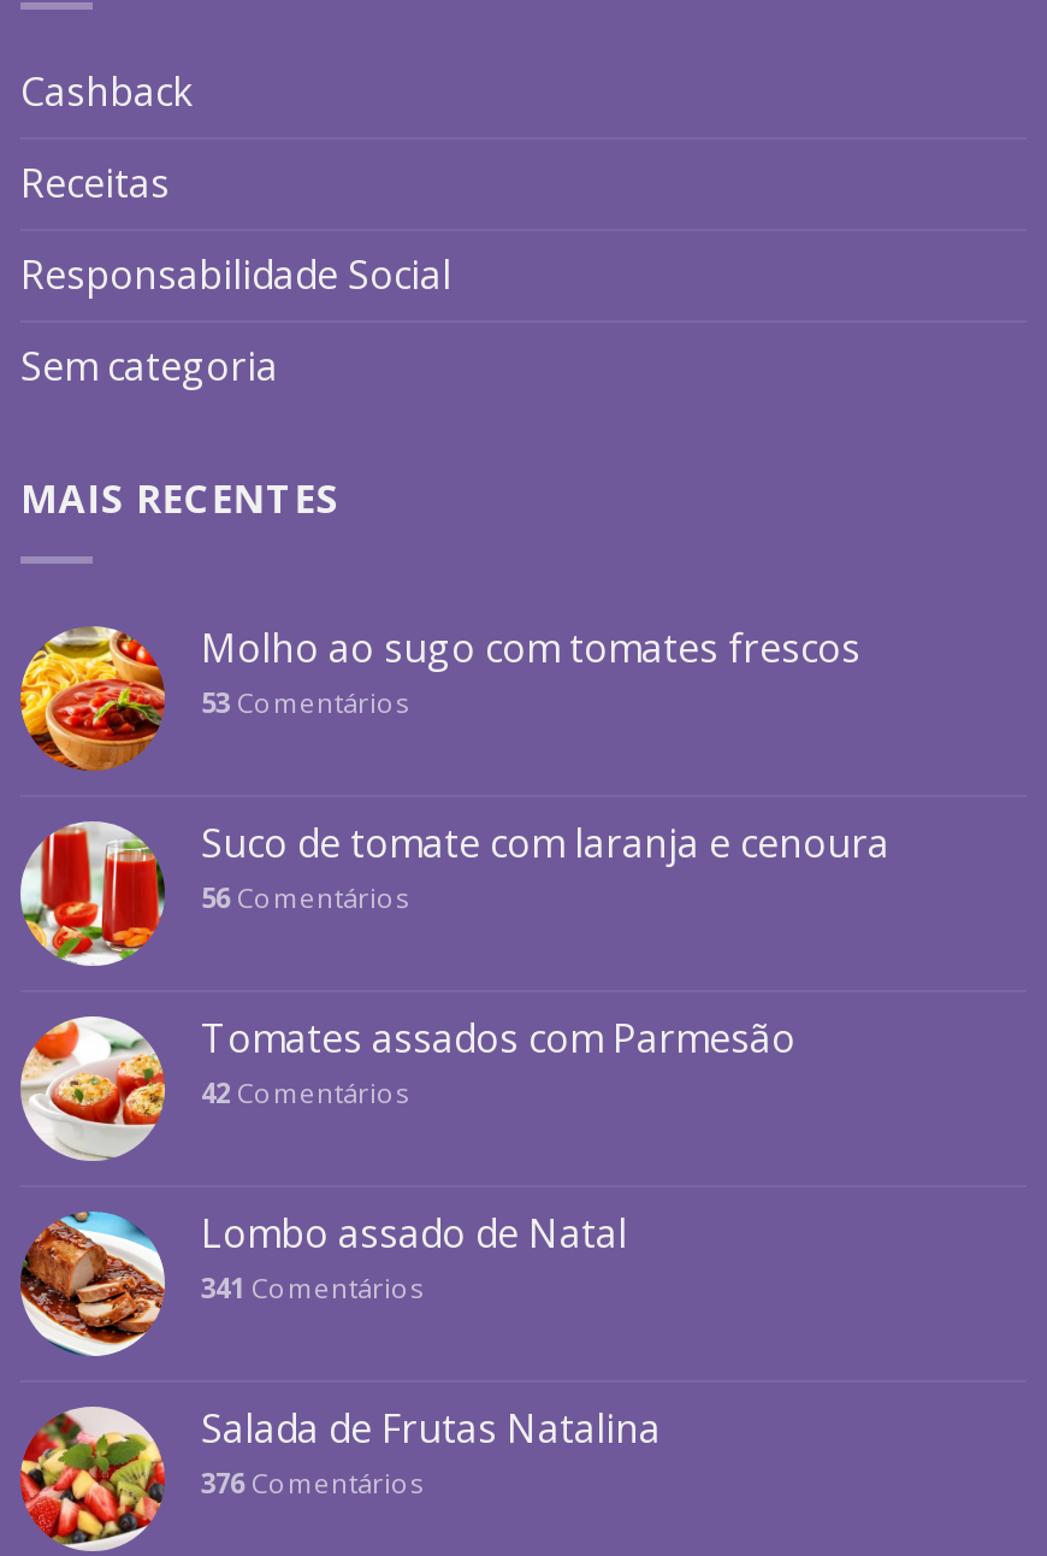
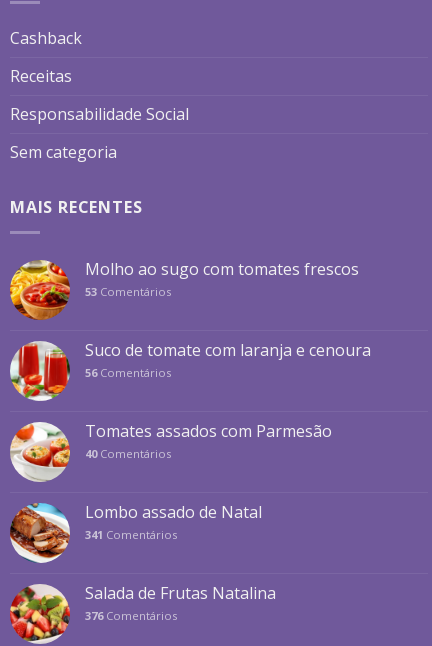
- 42 Comentários
+ 40 Comentários
